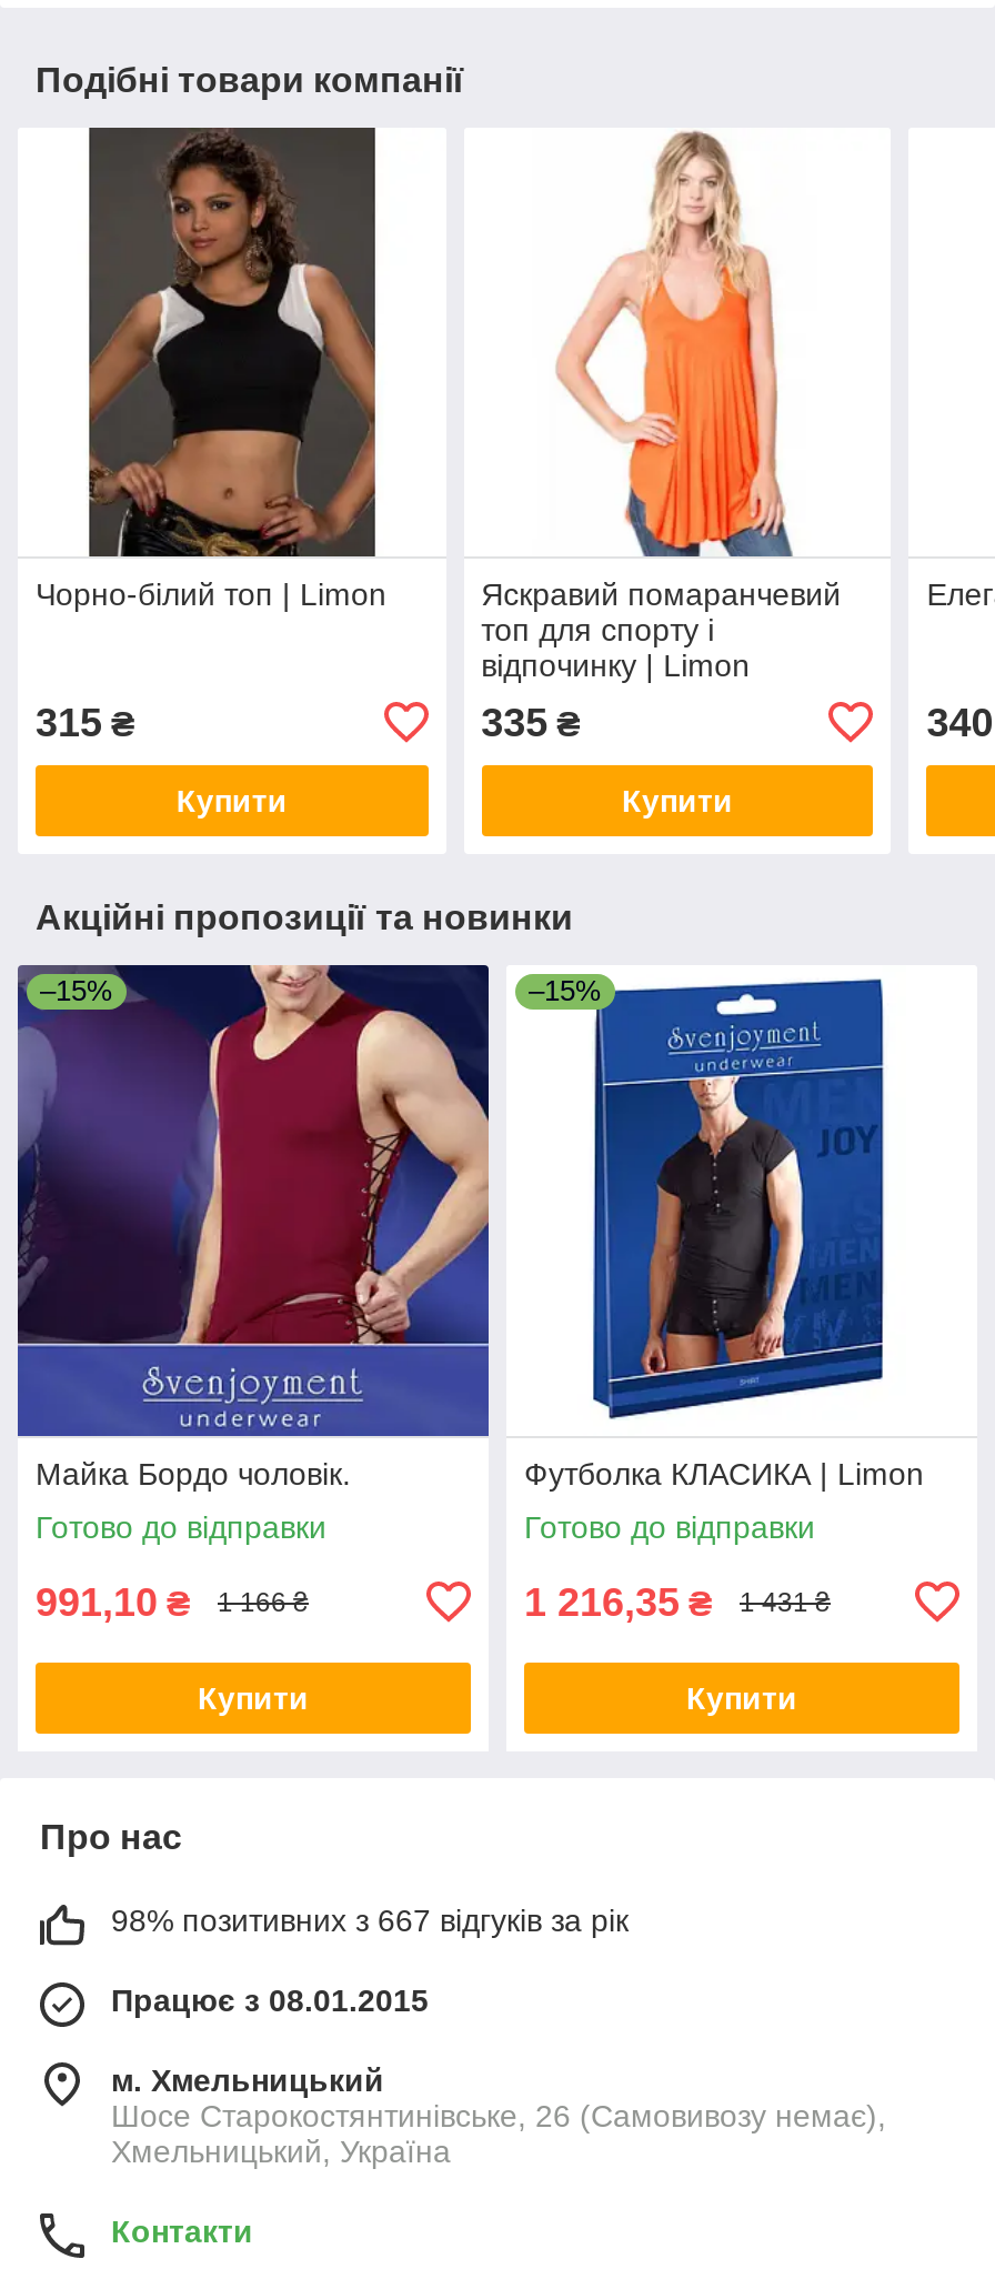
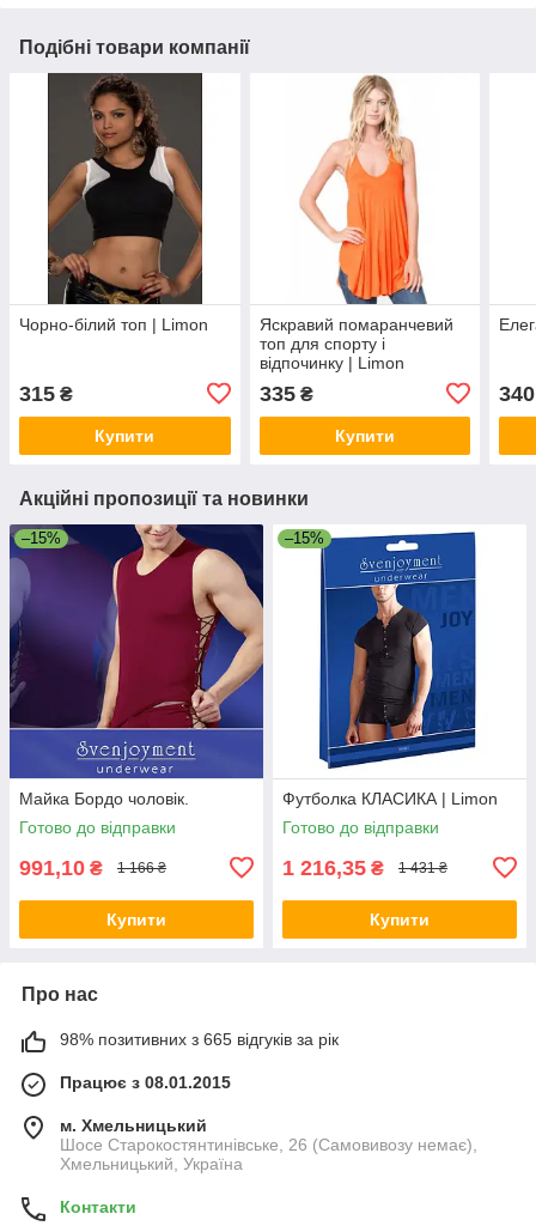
- 98% позитивних з 667 відгуків за рік
+ 98% позитивних з 665 відгуків за рік
